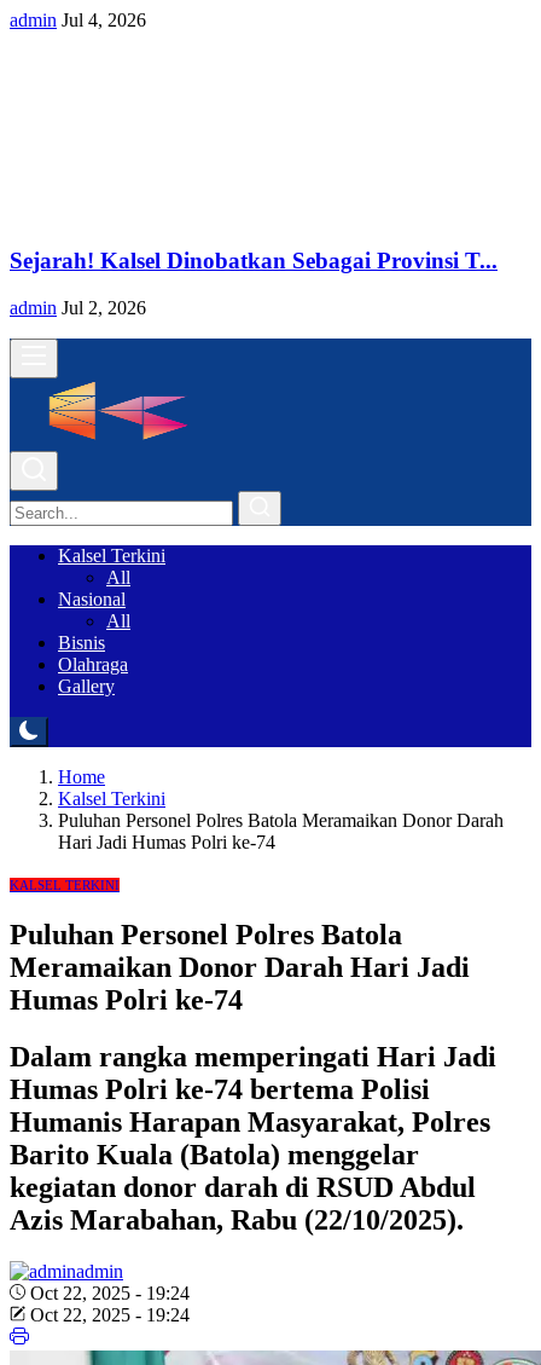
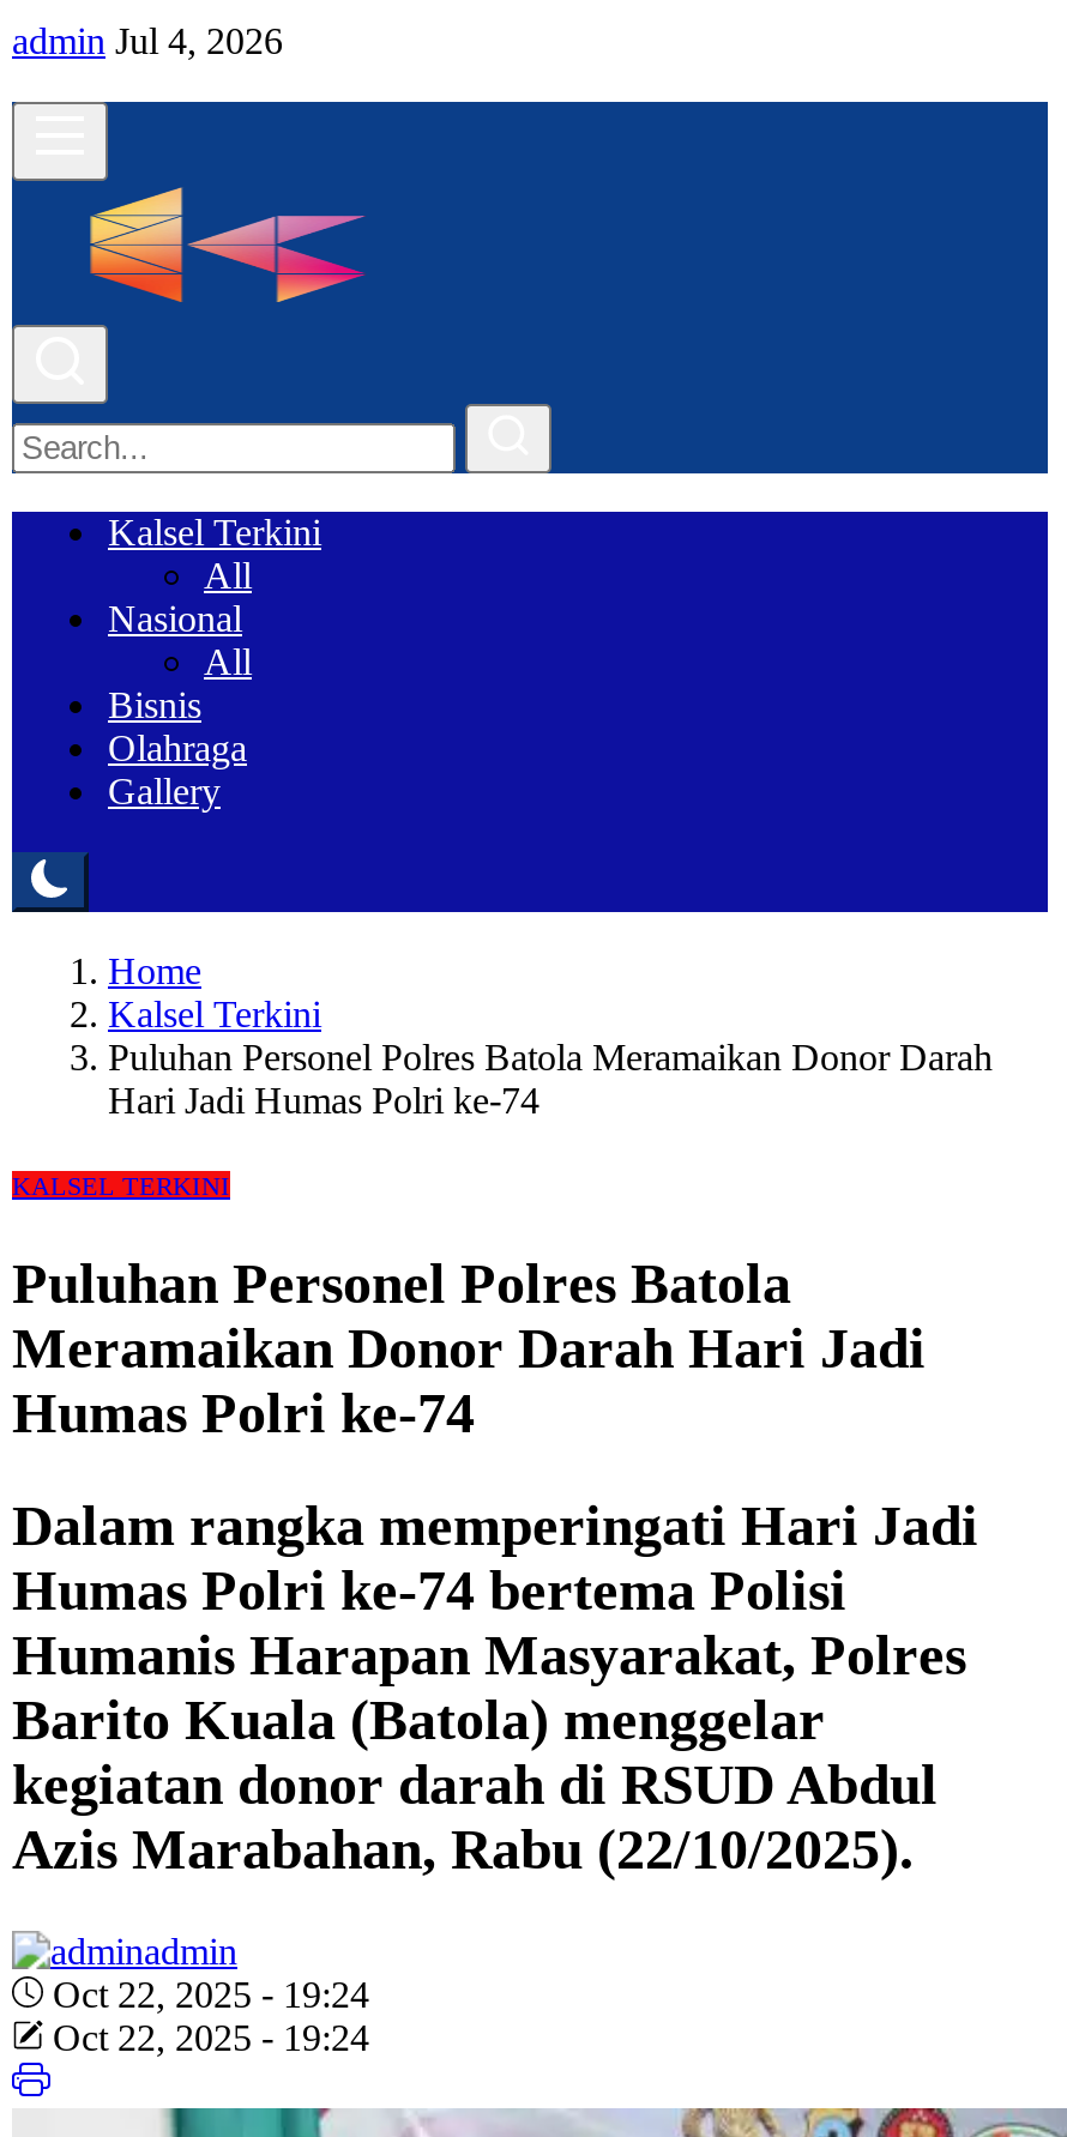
- Sejarah! Kalsel Dinobatkan Sebagai Provinsi T...
- admin Jul 2, 2026
